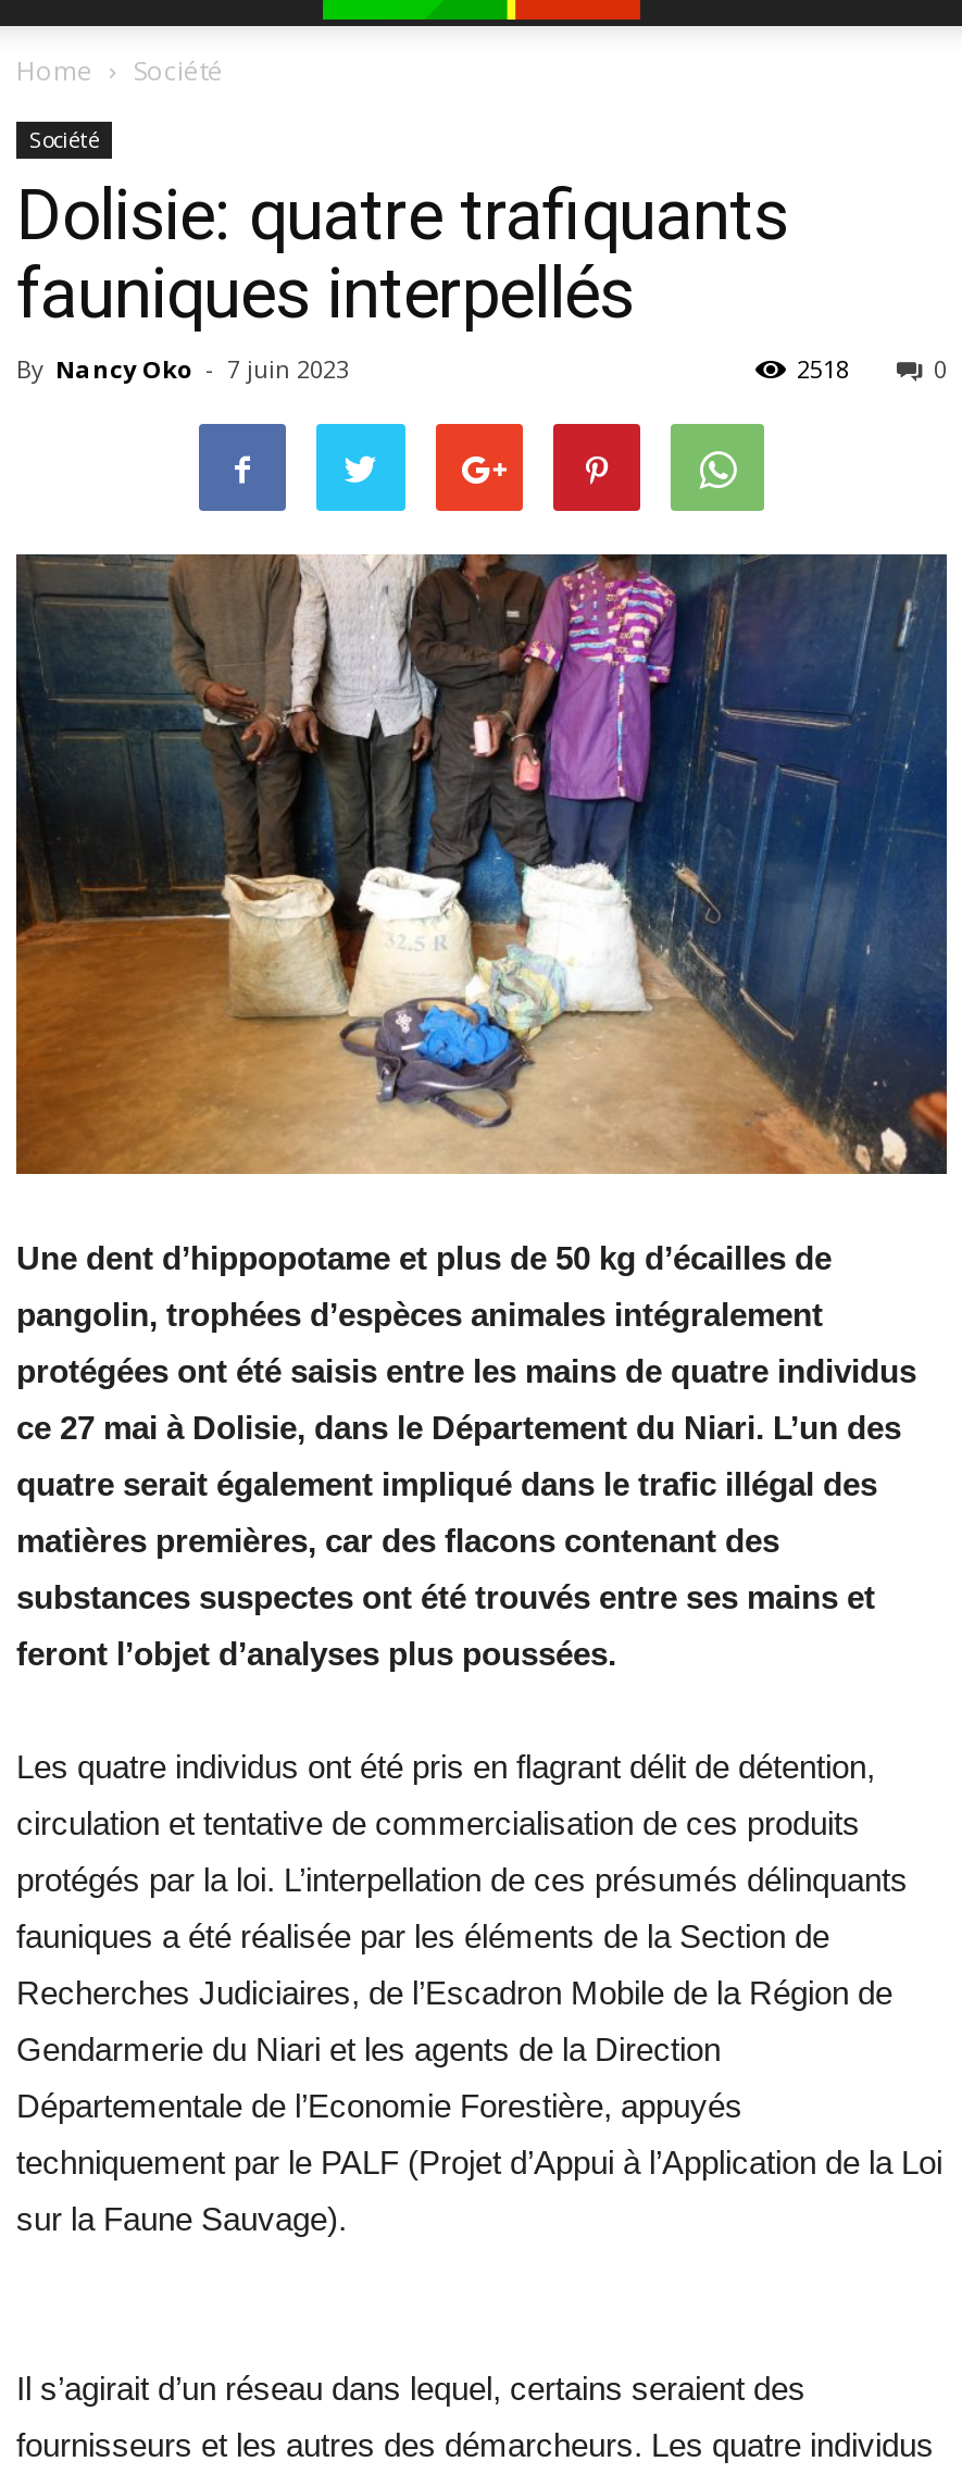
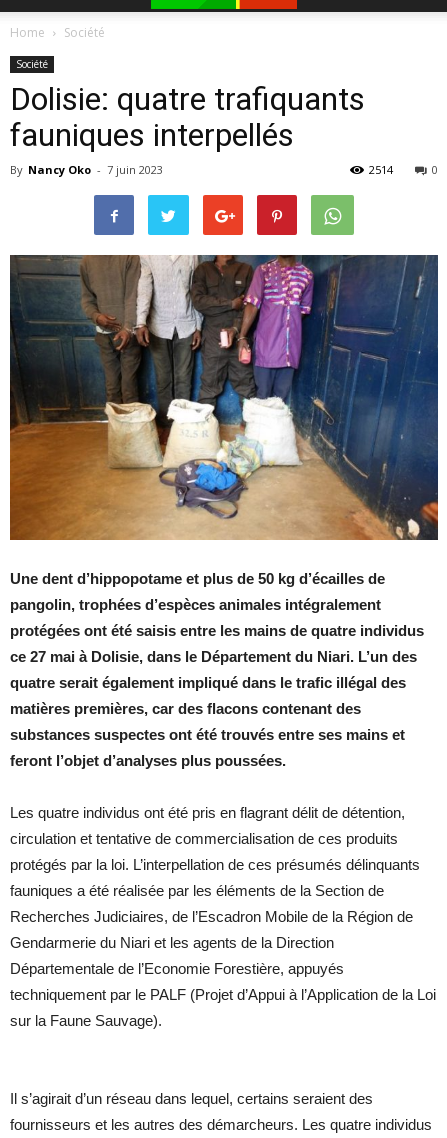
- 2518
+ 2514
